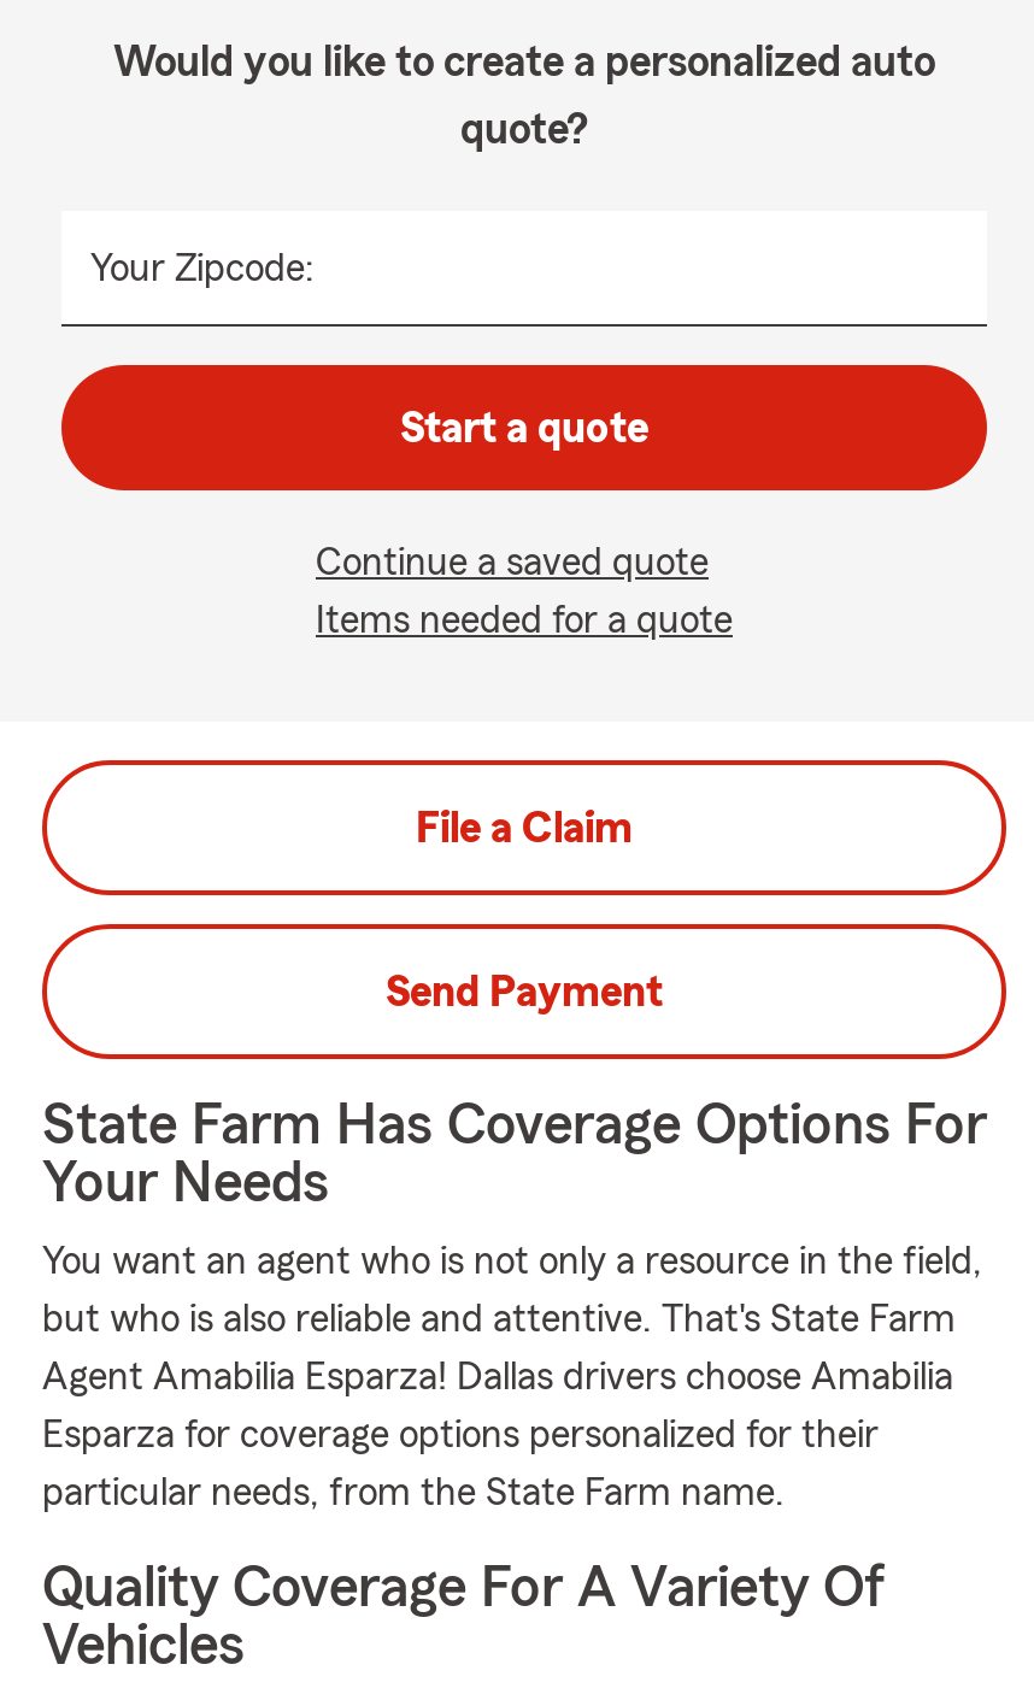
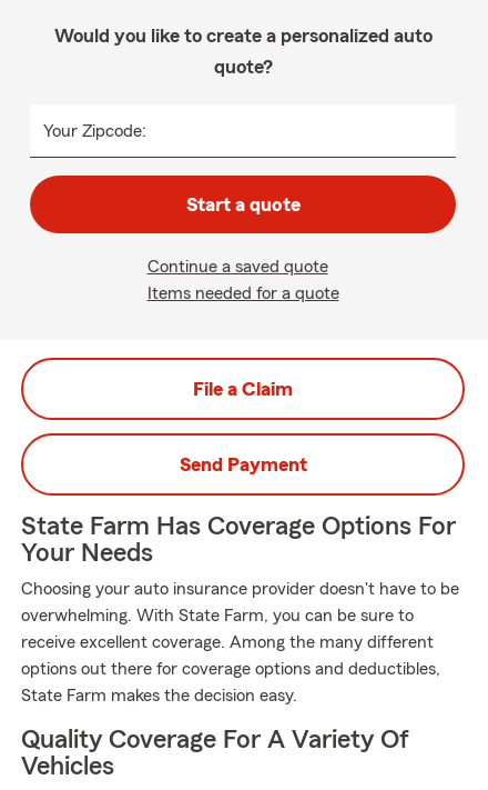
- You want an agent who is not only a resource in the field,
+ Choosing your auto insurance provider doesn't have to be

- but who is also reliable and attentive. That's State Farm
+ overwhelming. With State Farm, you can be sure to

- Agent Amabilia Esparza! Dallas drivers choose Amabilia
+ receive excellent coverage. Among the many different

- Esparza for coverage options personalized for their
+ options out there for coverage options and deductibles,

- particular needs, from the State Farm name.
+ State Farm makes the decision easy.
